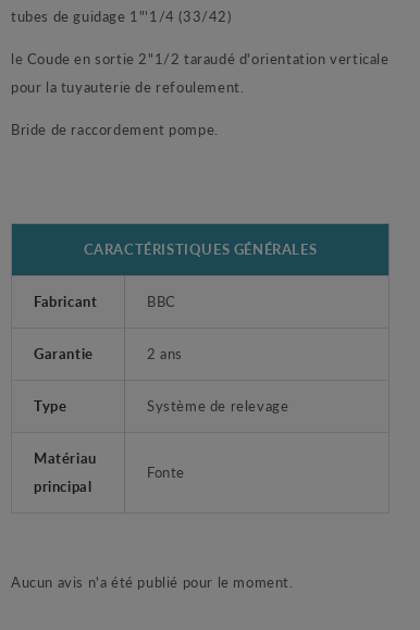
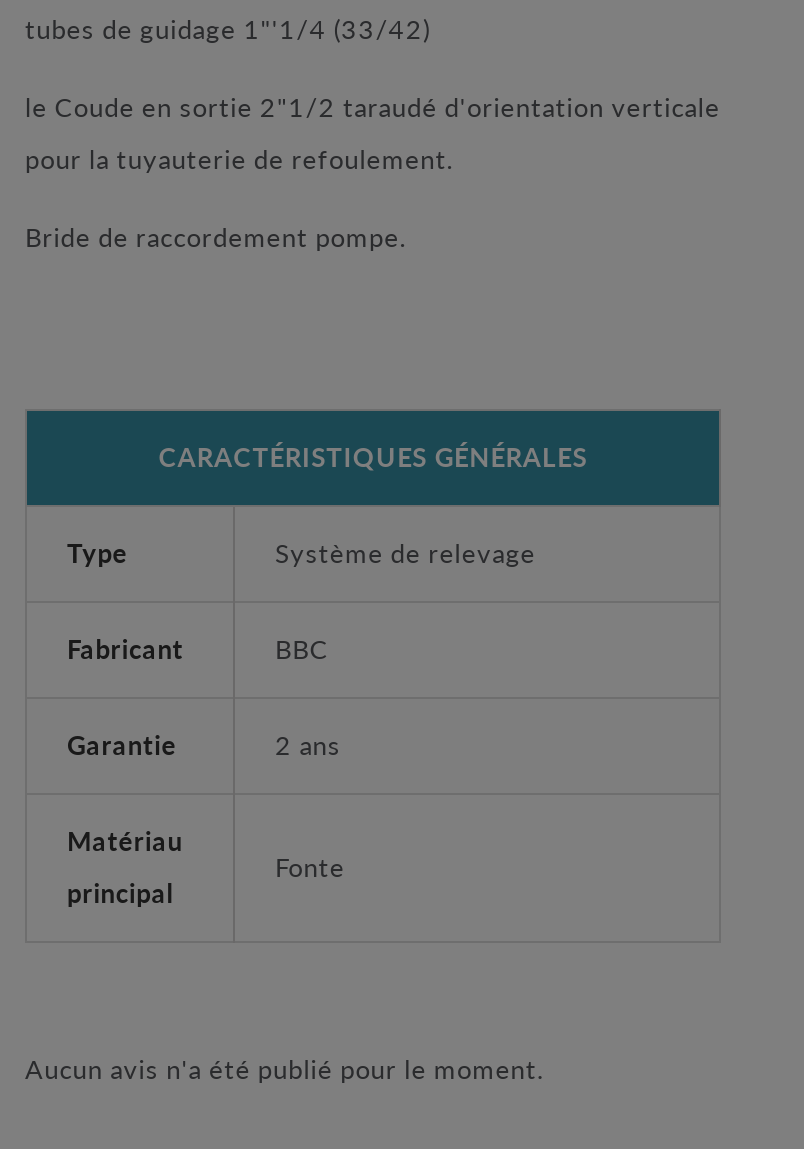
moved down: Fabricant | BBC | Garantie | 2 ans

moved up: Type | Système de relevage
